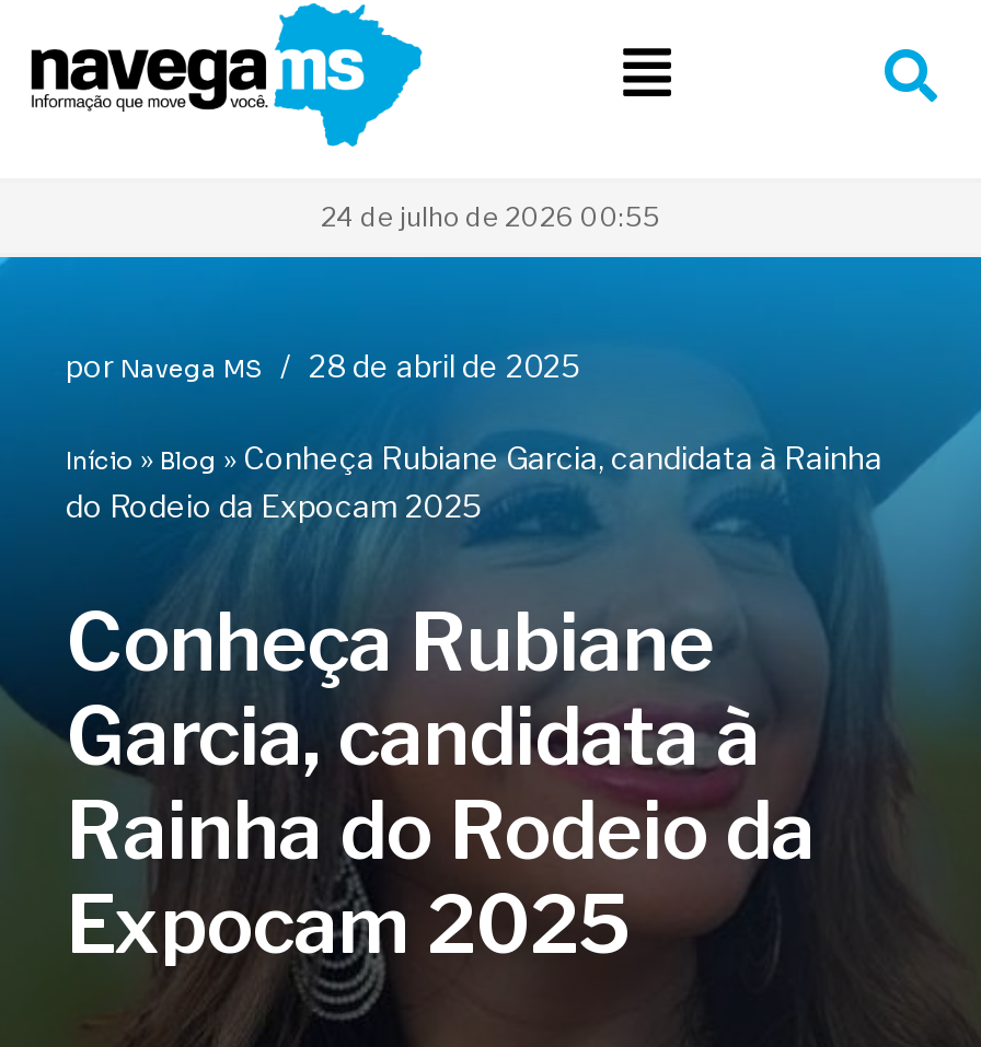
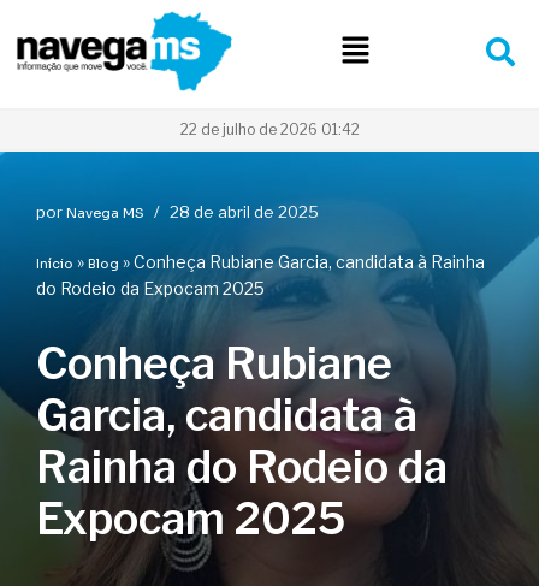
- 24 de julho de 2026 00:55
+ 22 de julho de 2026 01:42
